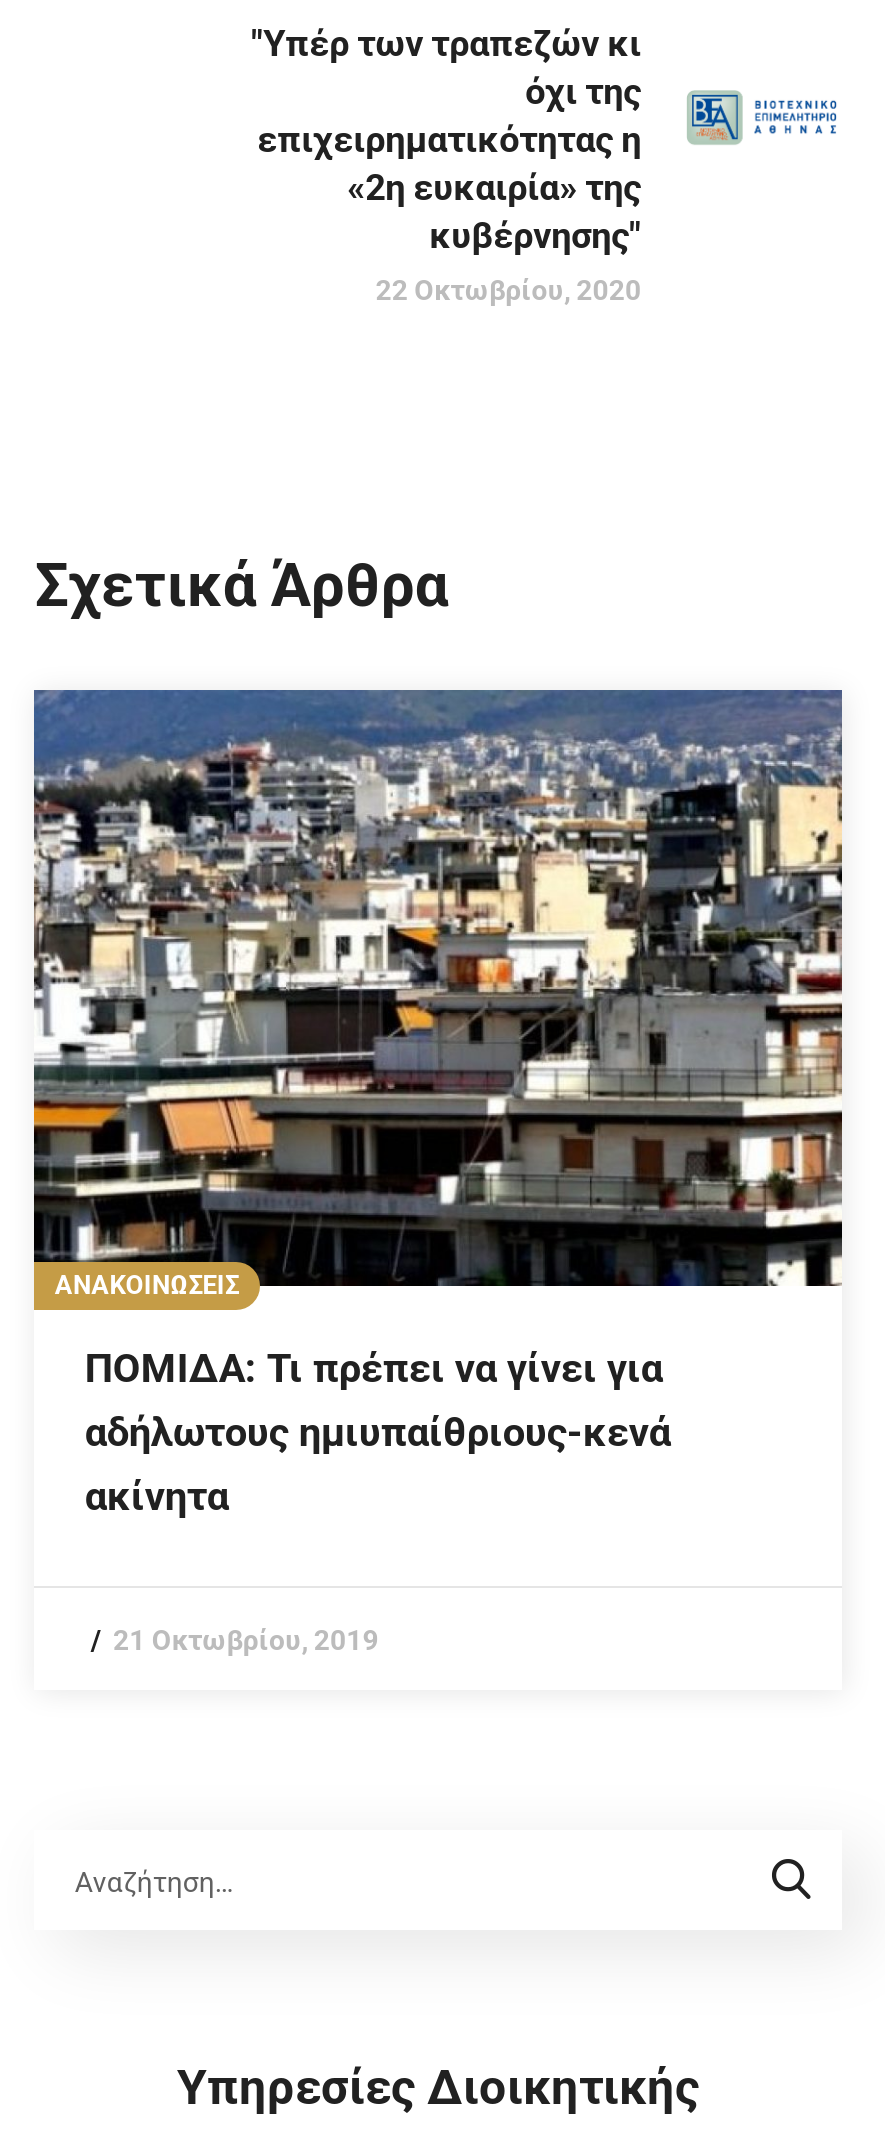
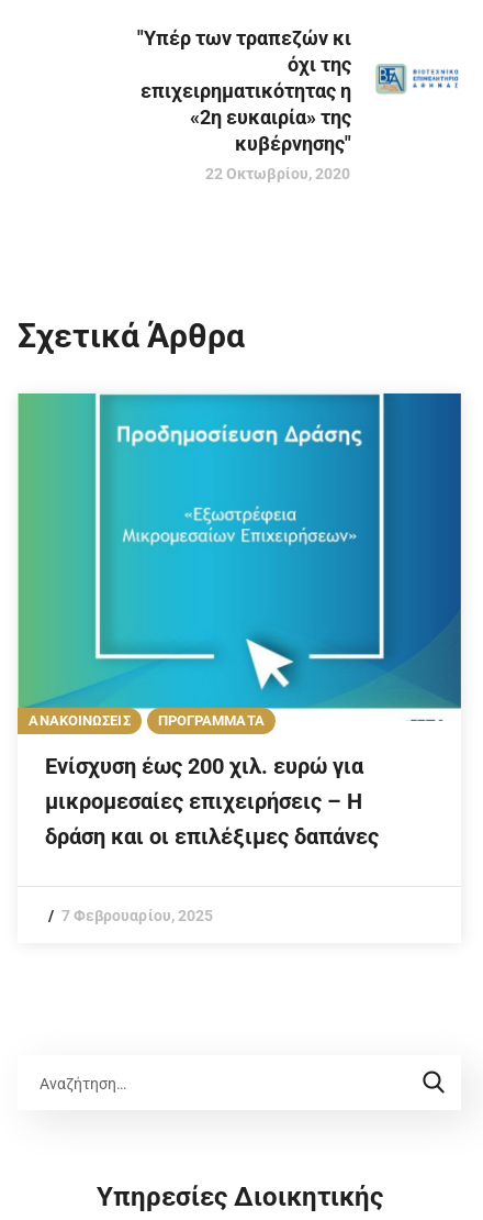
- [image]
- ΠΟΜΙΔΑ: Τι πρέπει να γίνει για
- αδήλωτους ημιυπαίθριους-κενά
- ακίνητα
- 21 Οκτωβρίου, 2019
+ [image]
+ ΠΡΟΓΡΑΜΜΑΤΑ
+ Ενίσχυση έως 200 χιλ. ευρώ για
+ μικρομεσαίες επιχειρήσεις – Η
+ δράση και οι επιλέξιμες δαπάνες
+ 7 Φεβρουαρίου, 2025
